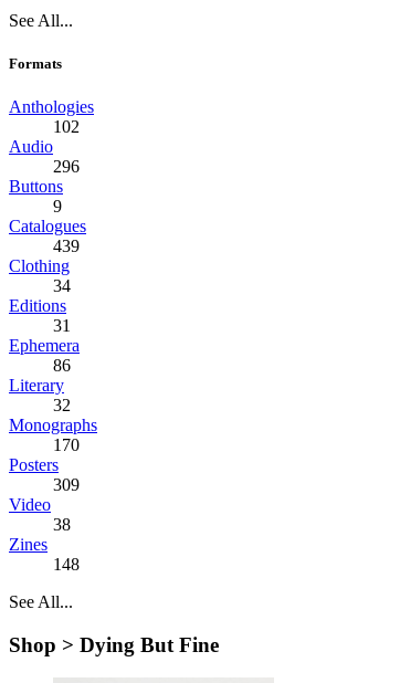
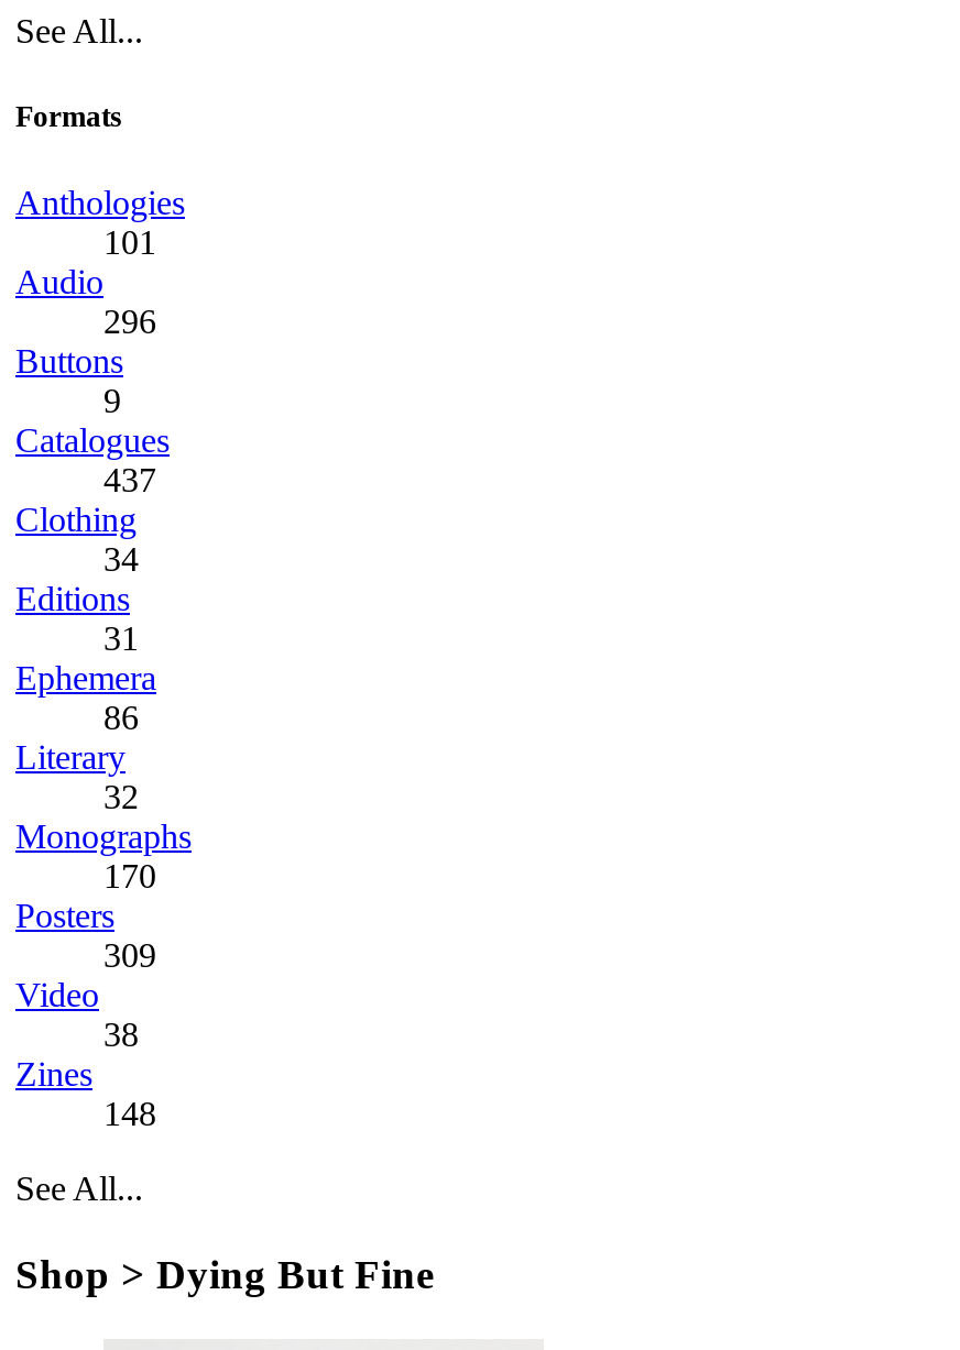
- 102
+ 101

- 439
+ 437
